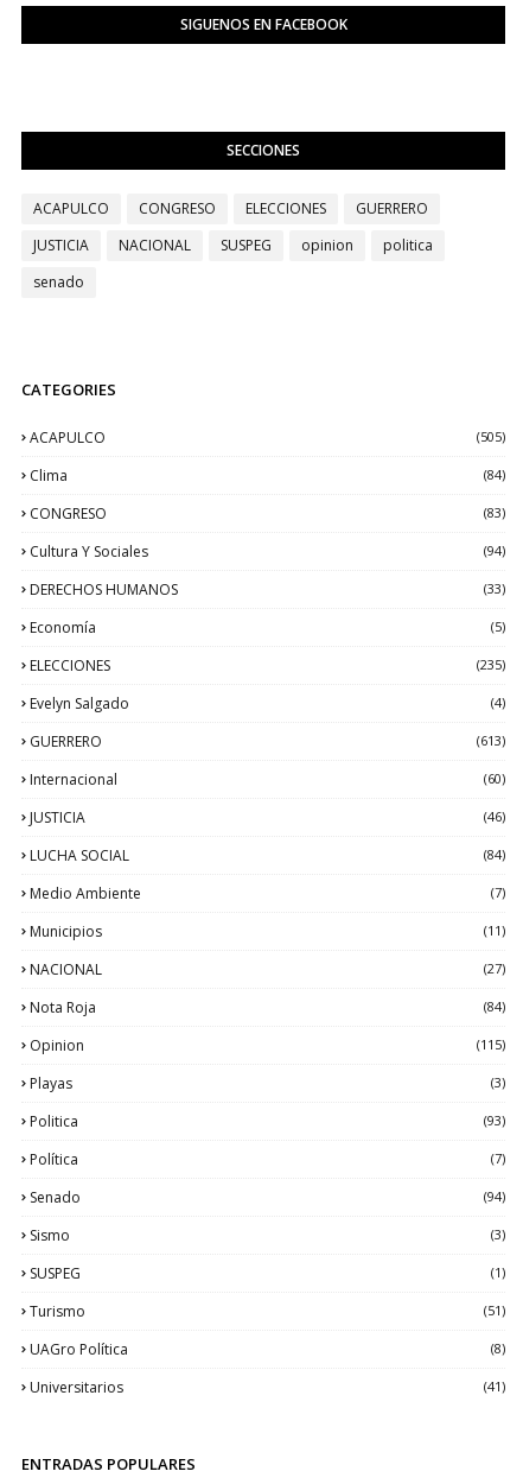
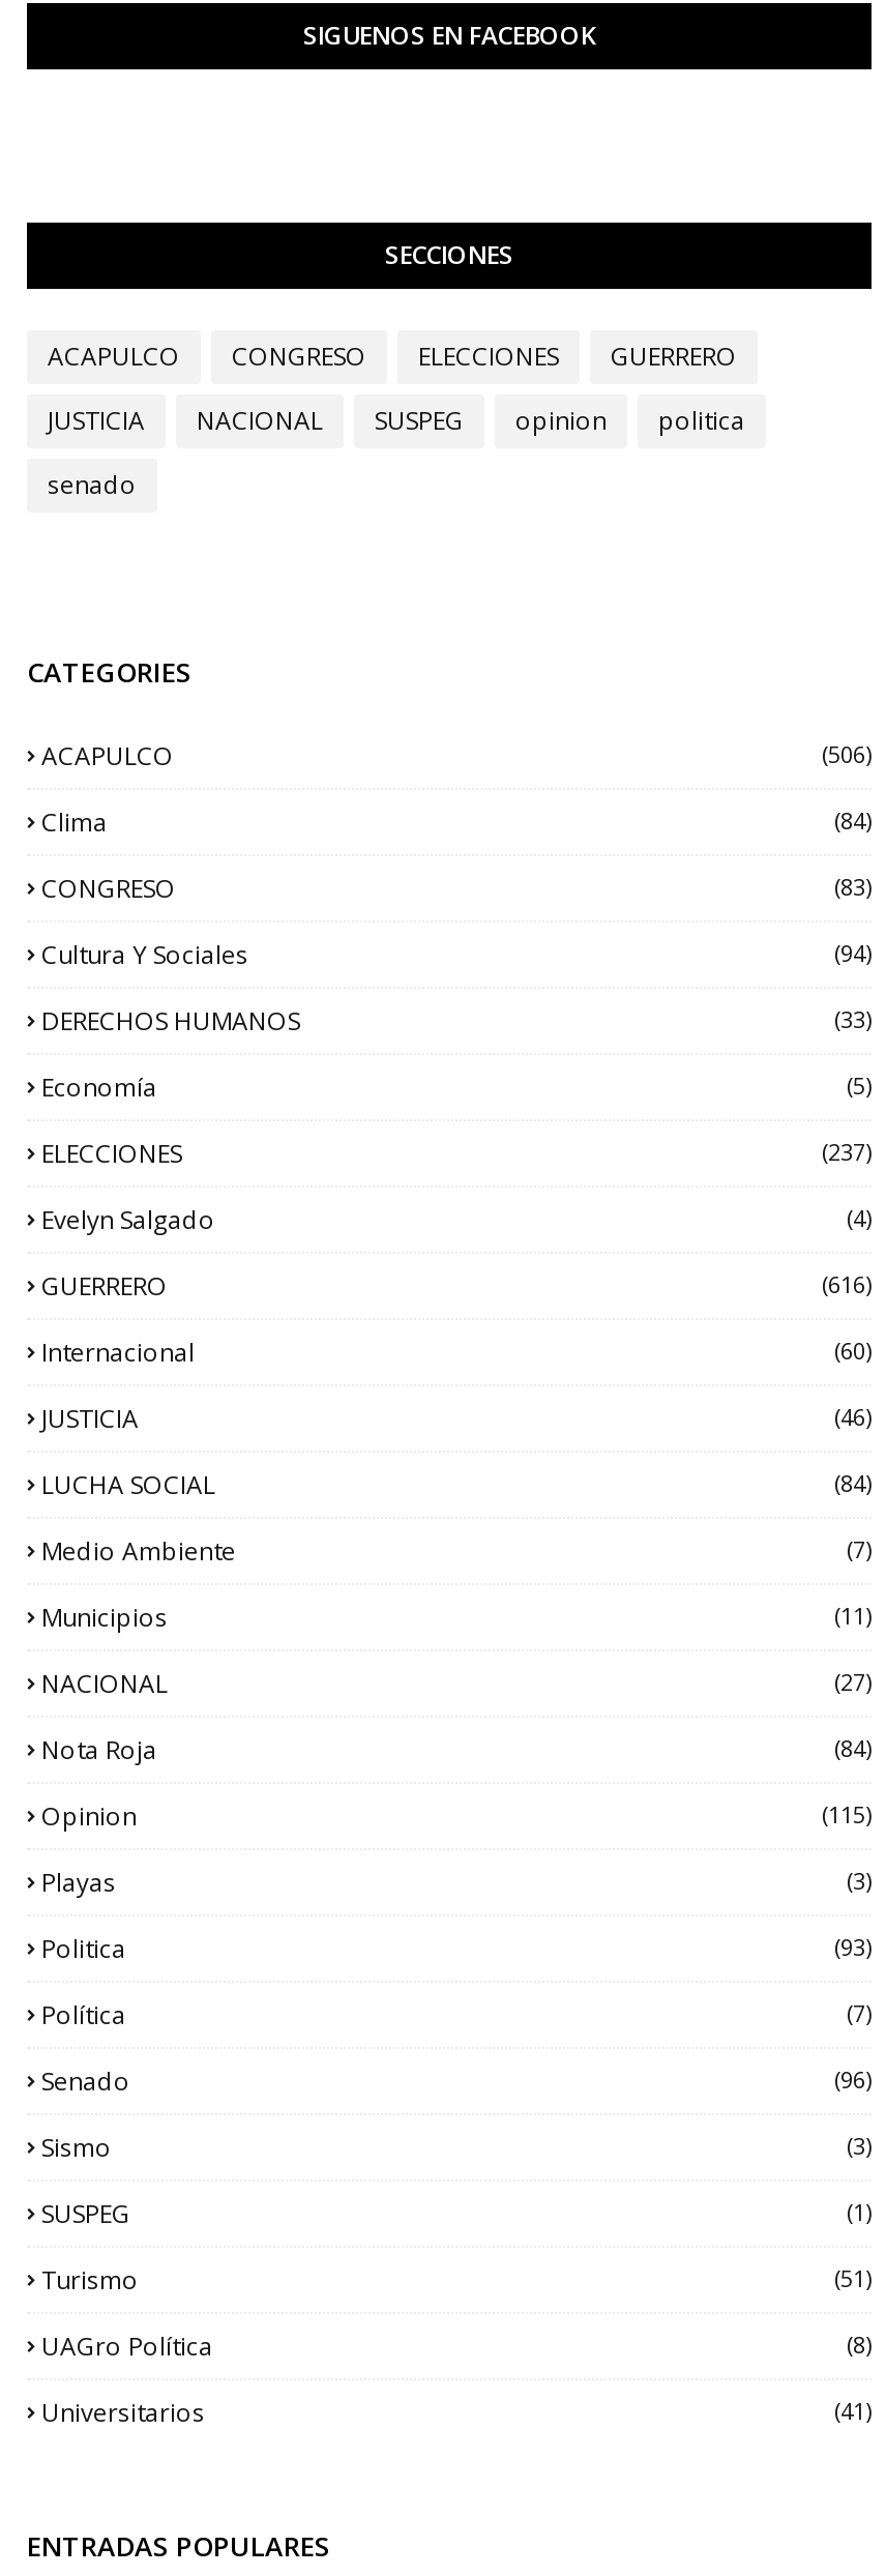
- (505)
+ (506)

- (235)
+ (237)

- (613)
+ (616)

- (94)
+ (96)
